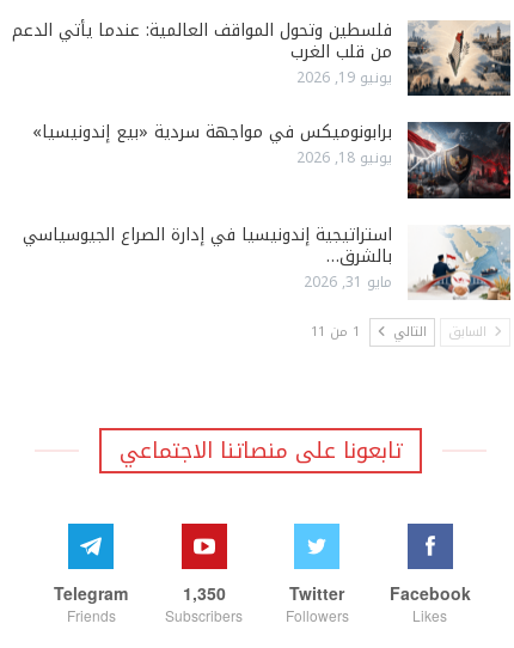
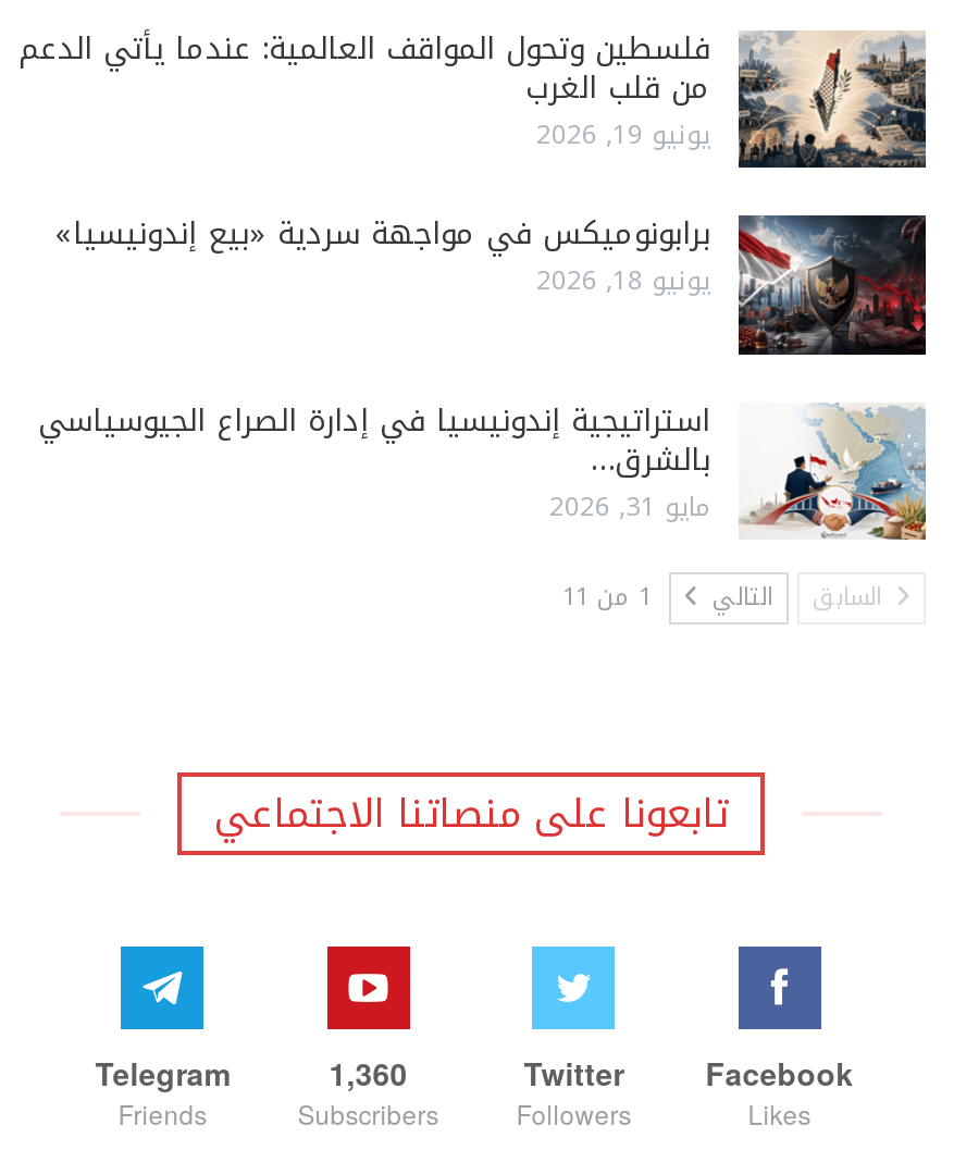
- 1,350
+ 1,360
